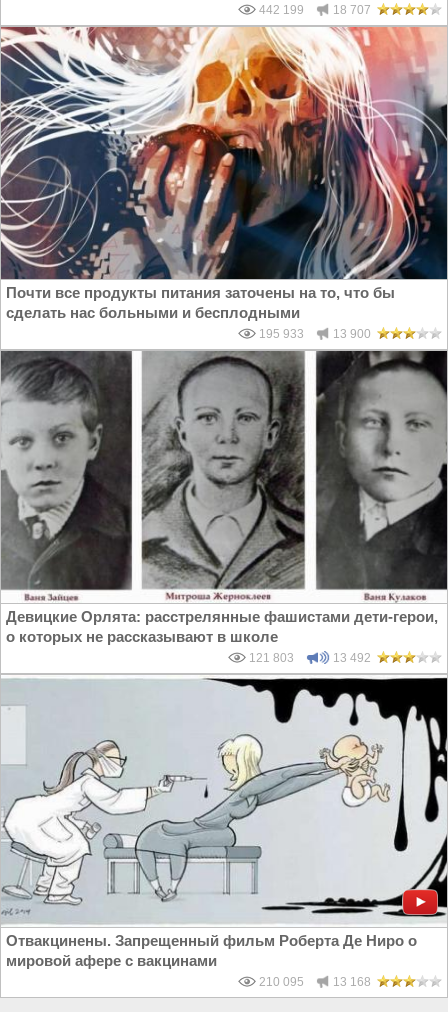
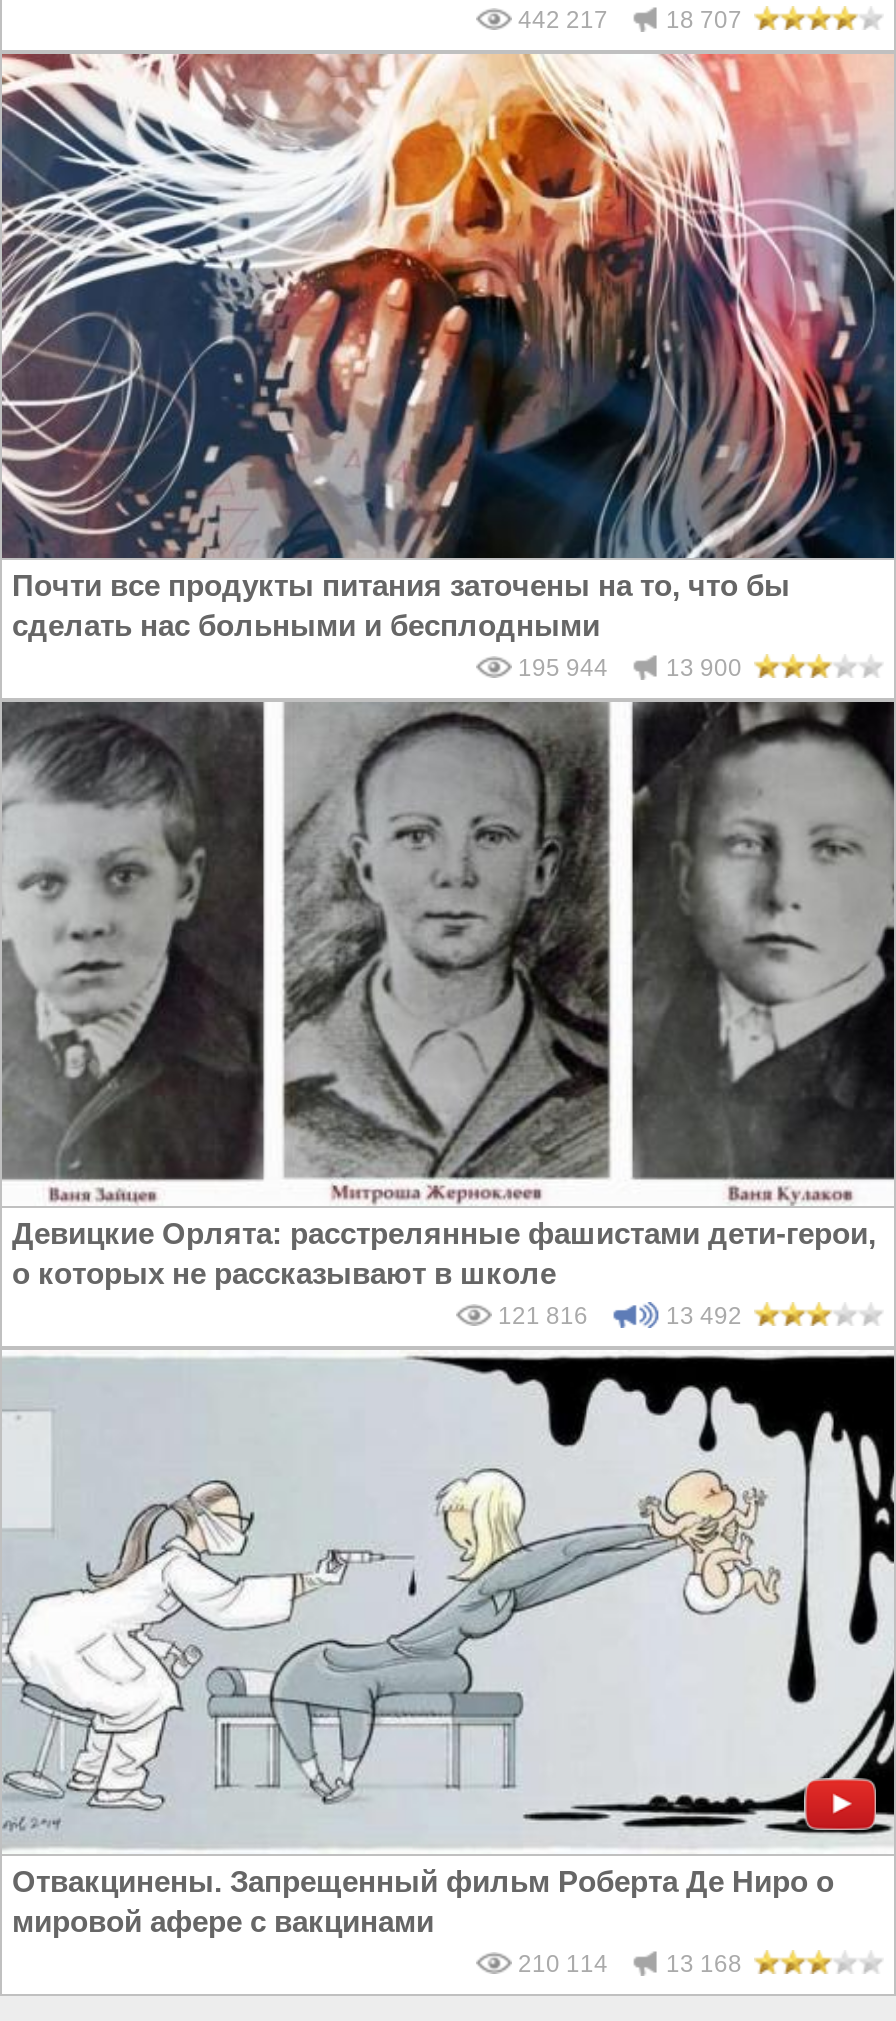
- 442 199 18 707
+ 442 217 18 707

- 195 933 13 900
+ 195 944 13 900

- 121 803
+ 121 816

- 210 095 13 168
+ 210 114 13 168
